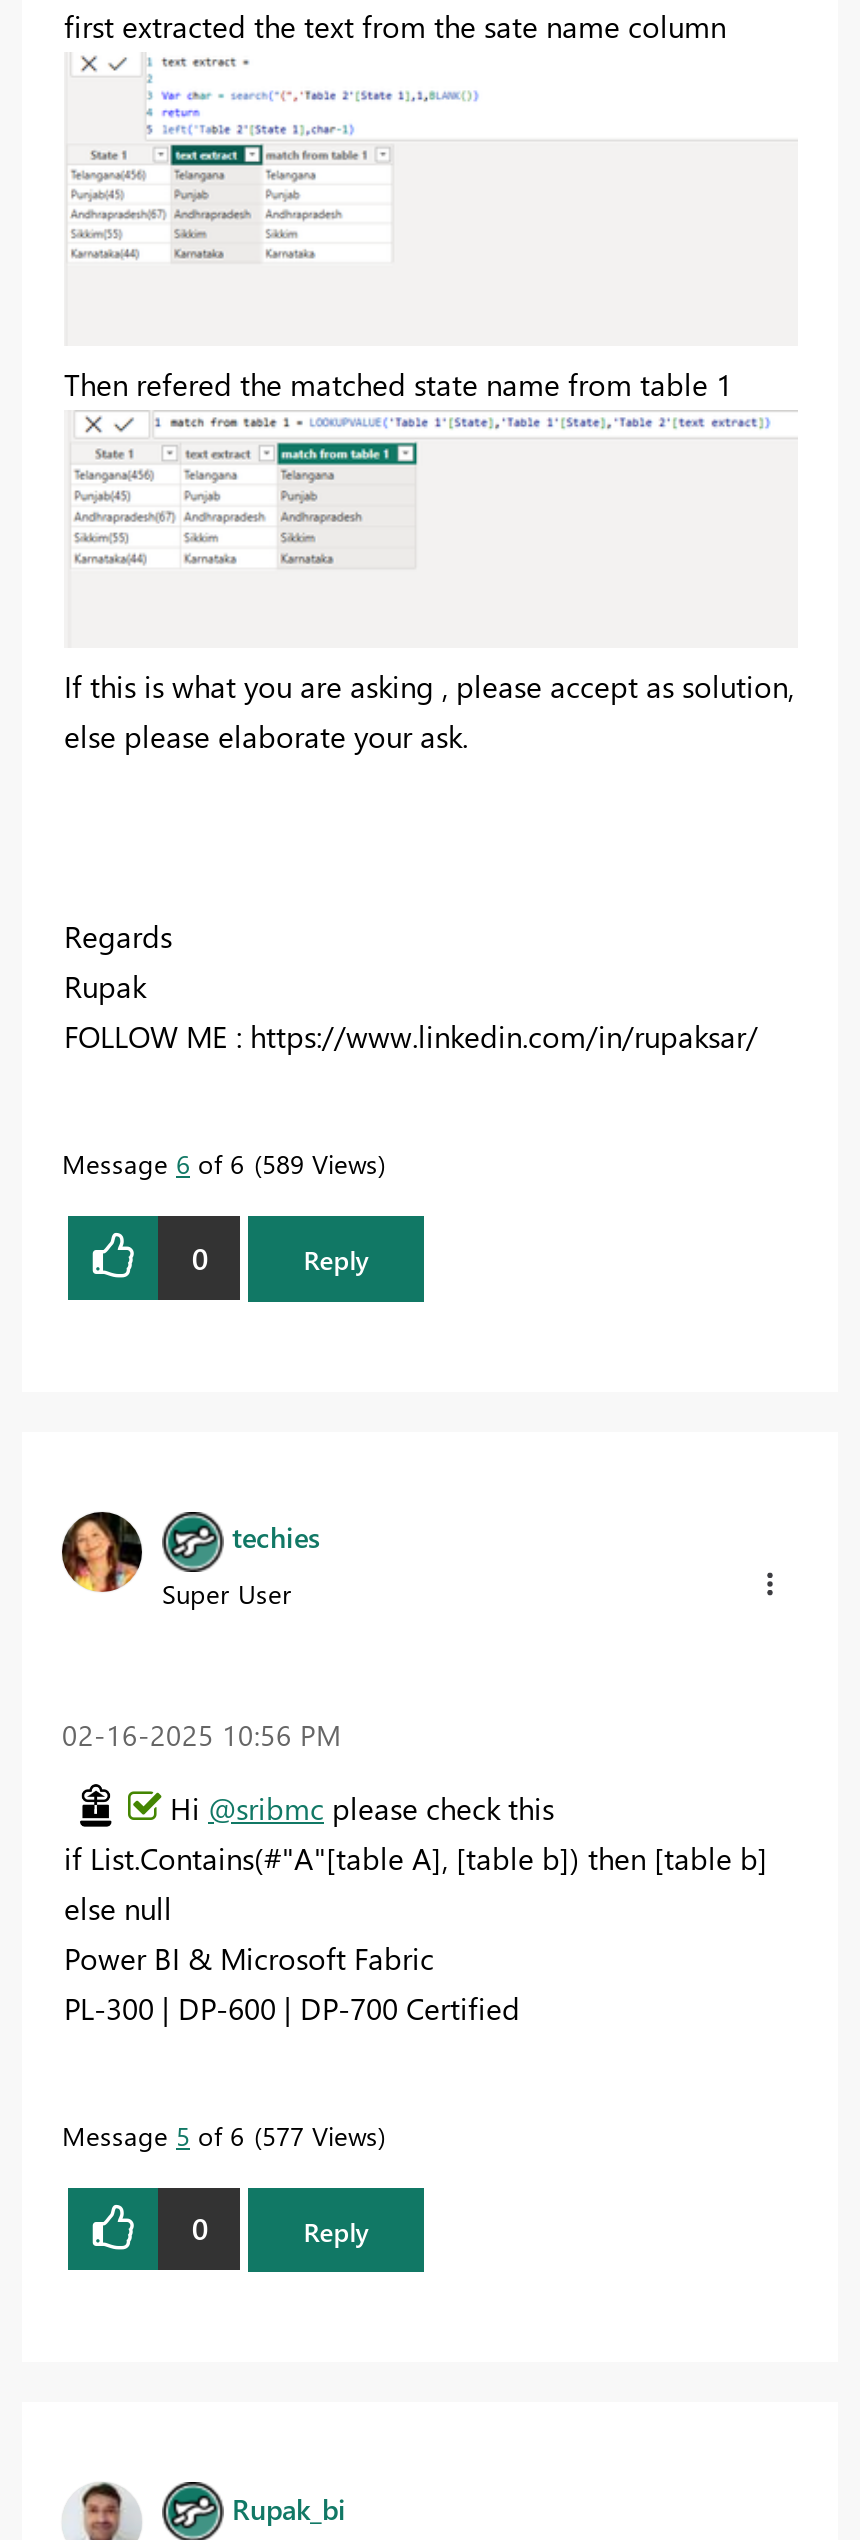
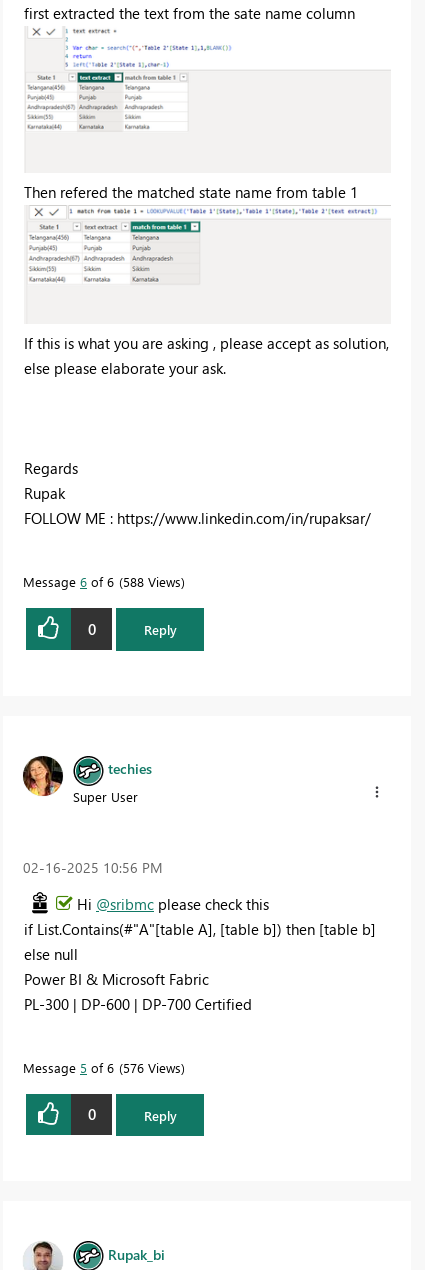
- Message 6 of 6 589 Views
+ Message 6 of 6 588 Views

- Message 5 of 6 577 Views
+ Message 5 of 6 576 Views
